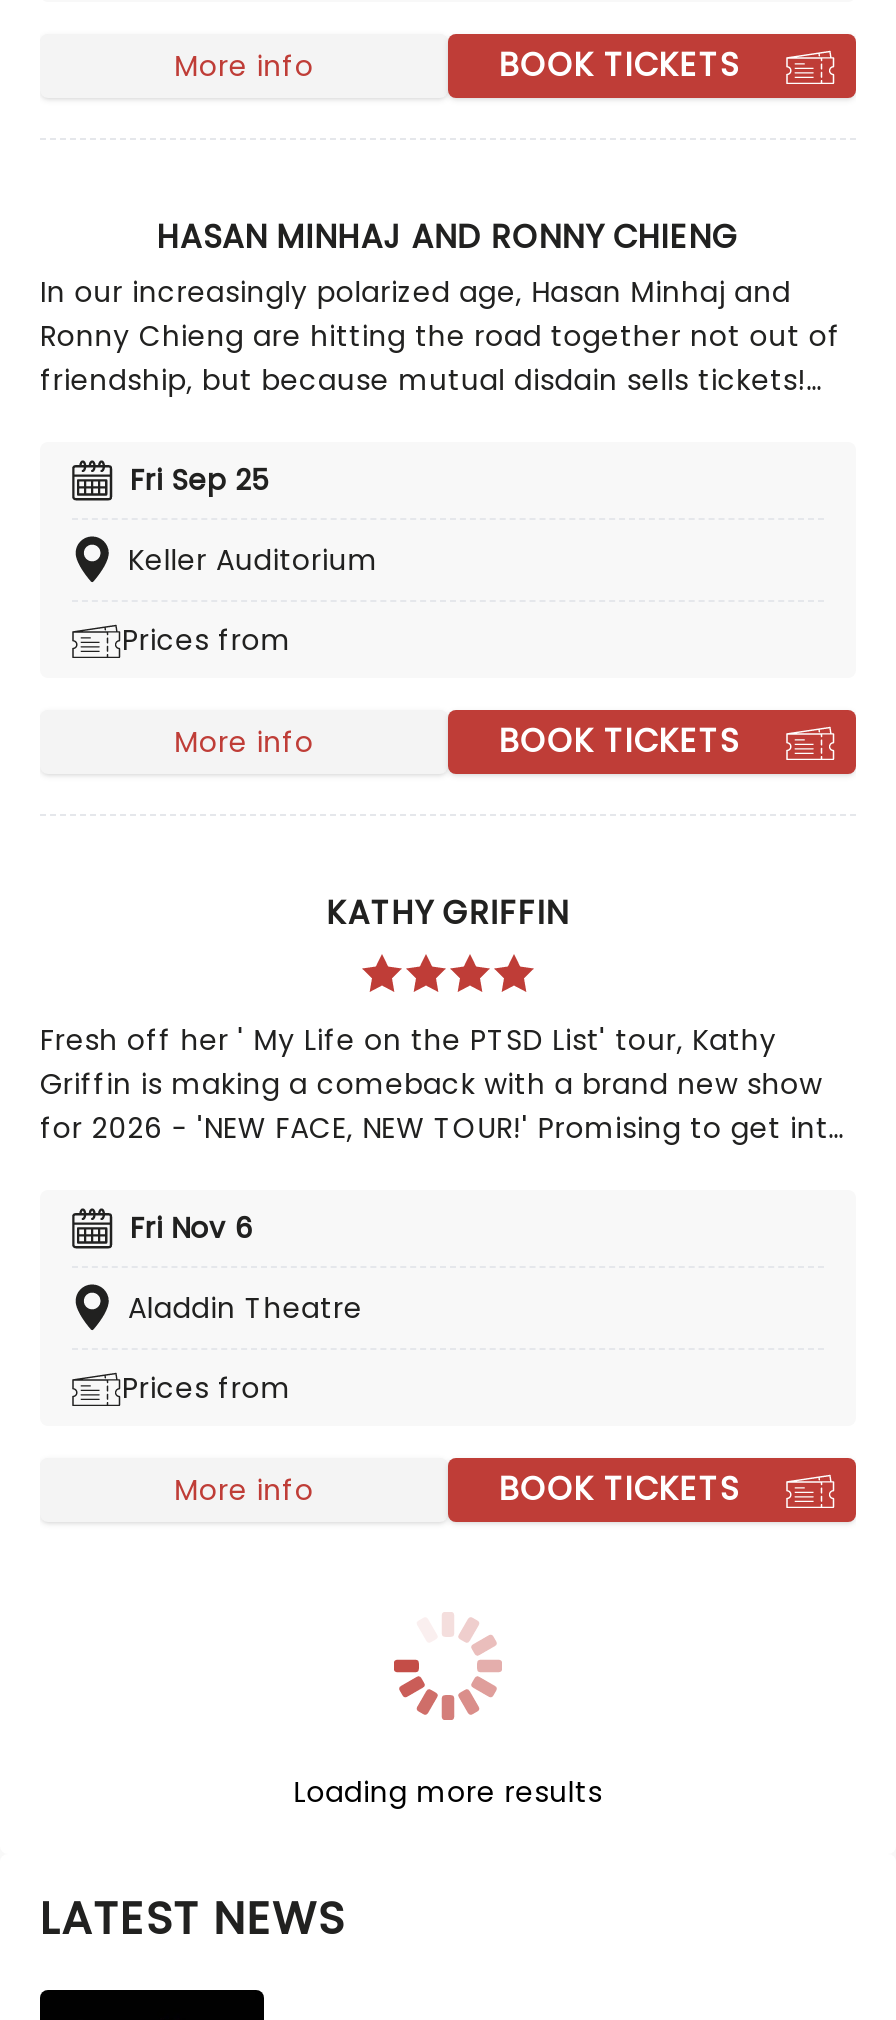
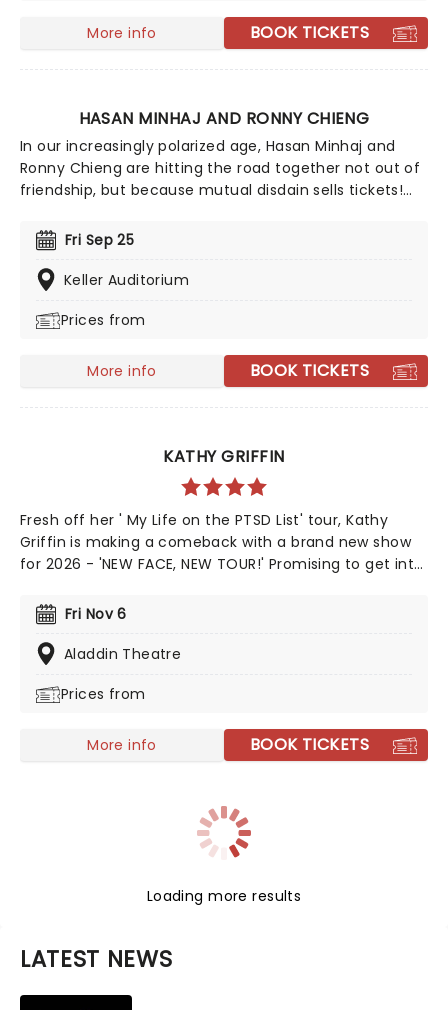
- [image]
+ [image]
